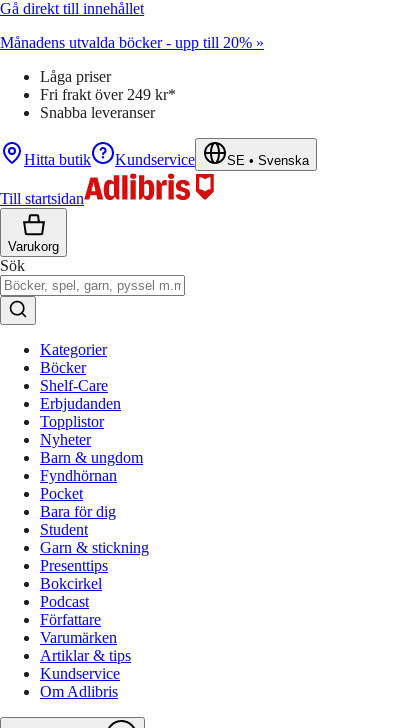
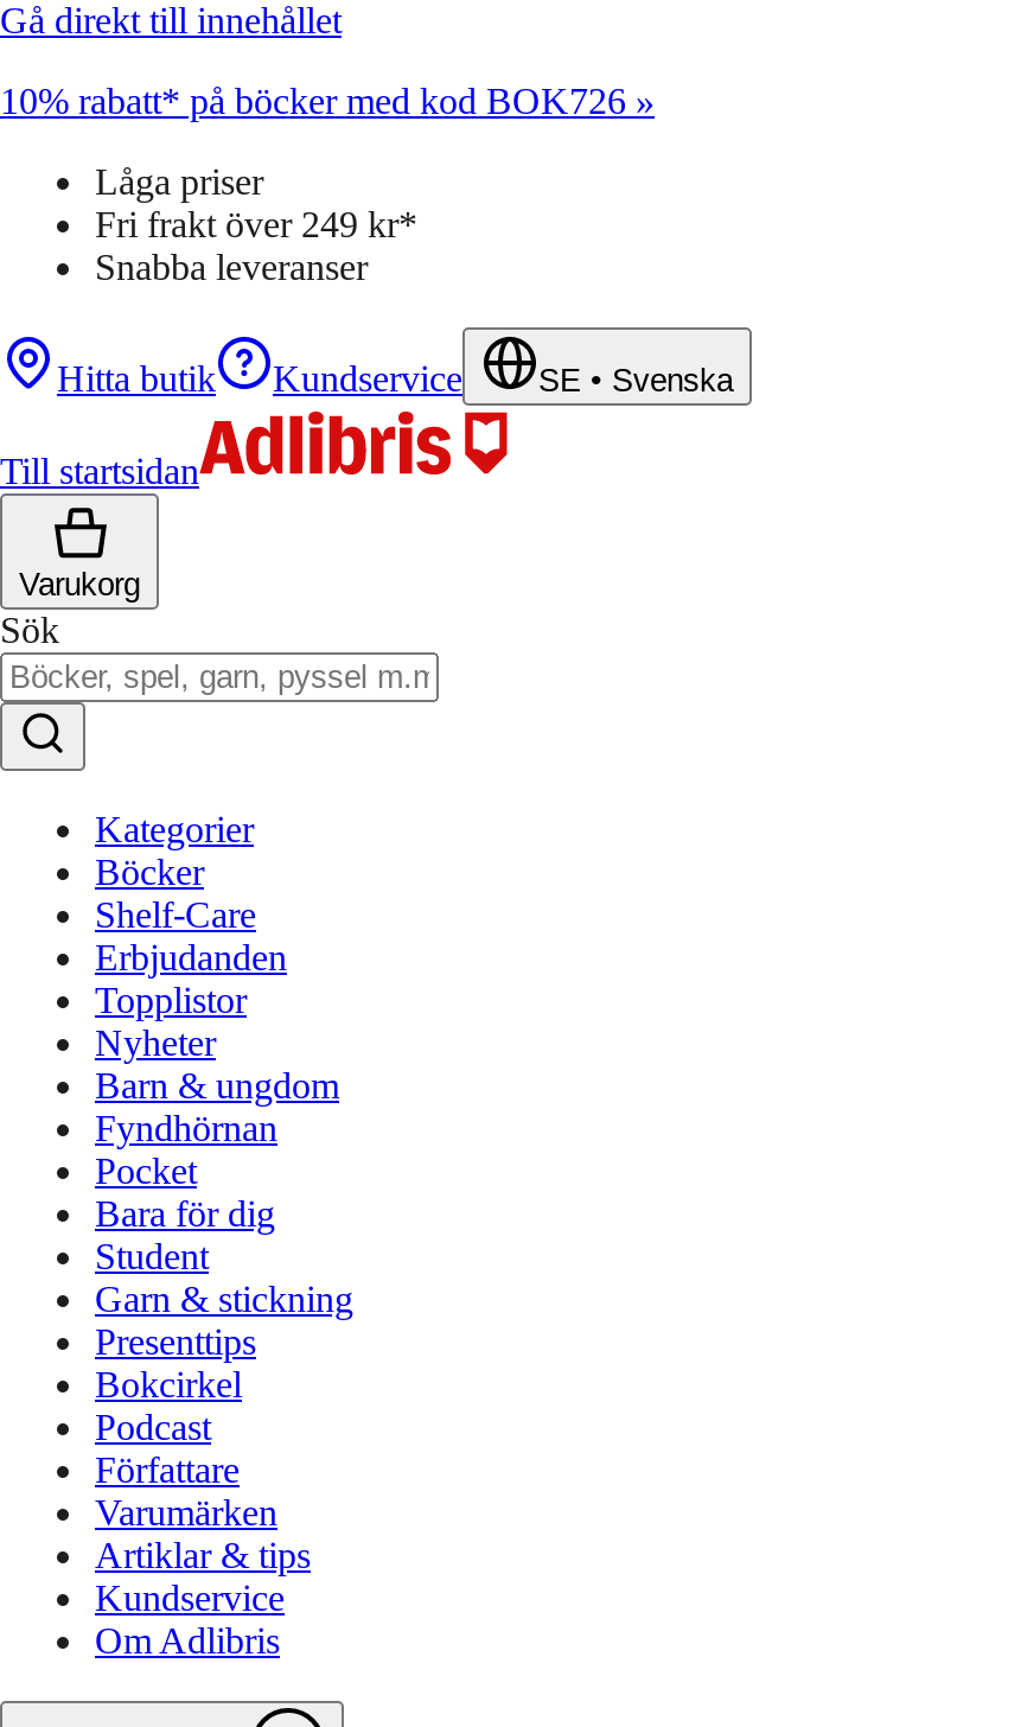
- Månadens utvalda böcker - upp till 20% »
+ 10% rabatt* på böcker med kod BOK726 »
